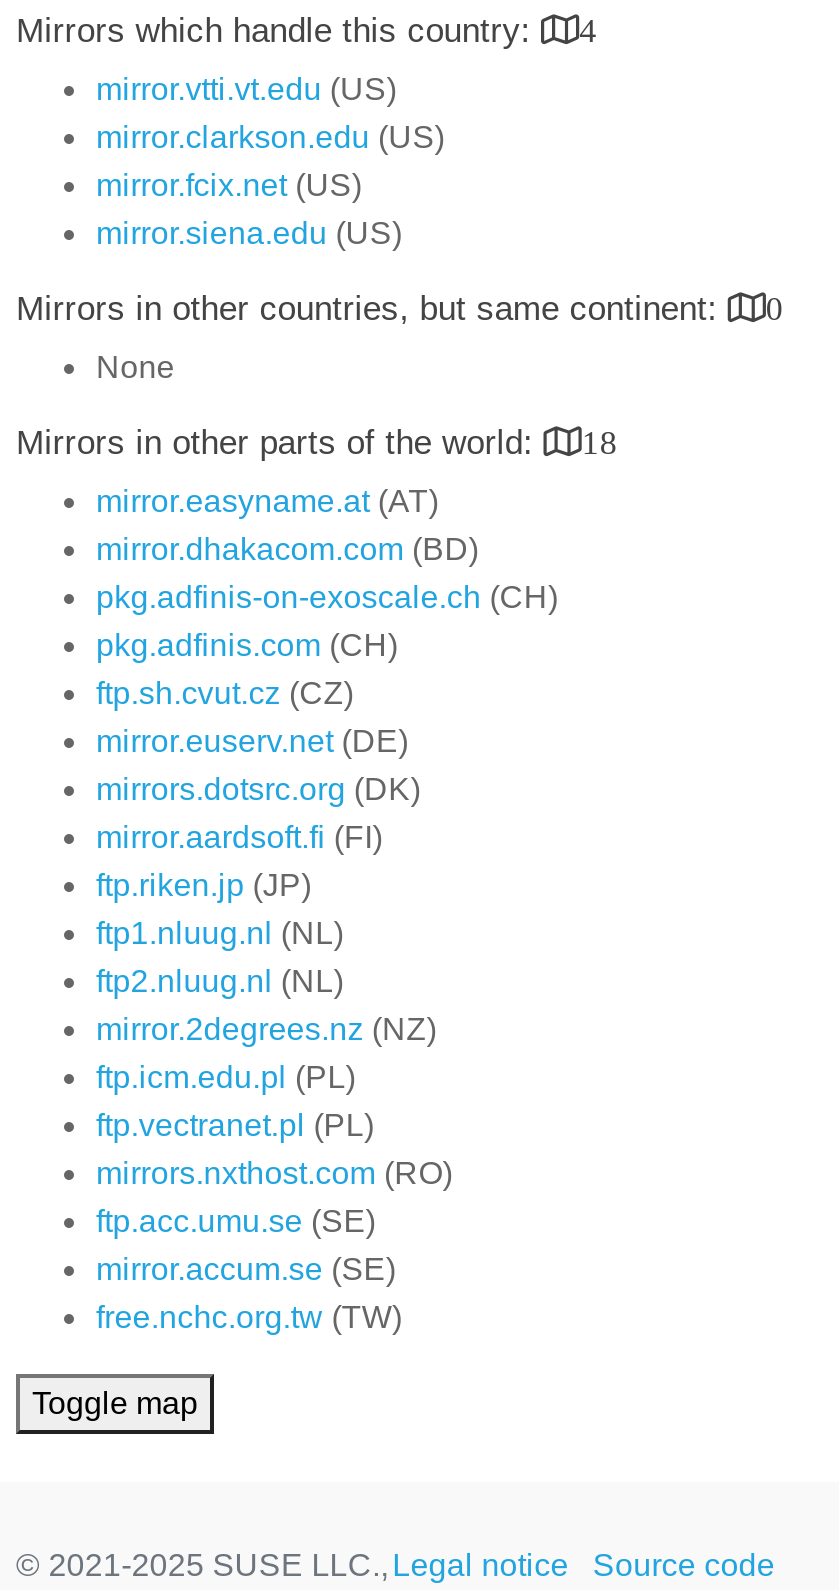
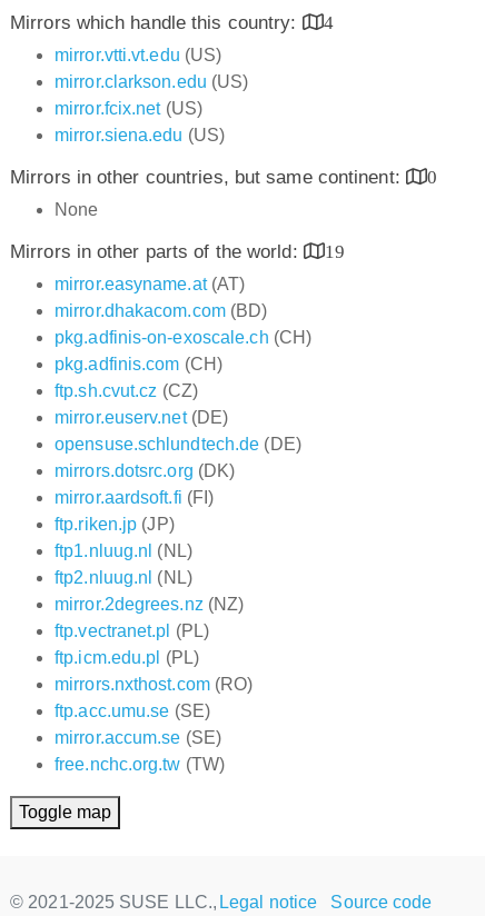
- Mirrors in other parts of the world: 18
+ Mirrors in other parts of the world: 19

+ opensuse.schlundtech.de (DE)

moved down: ftp.icm.edu.pl (PL)
